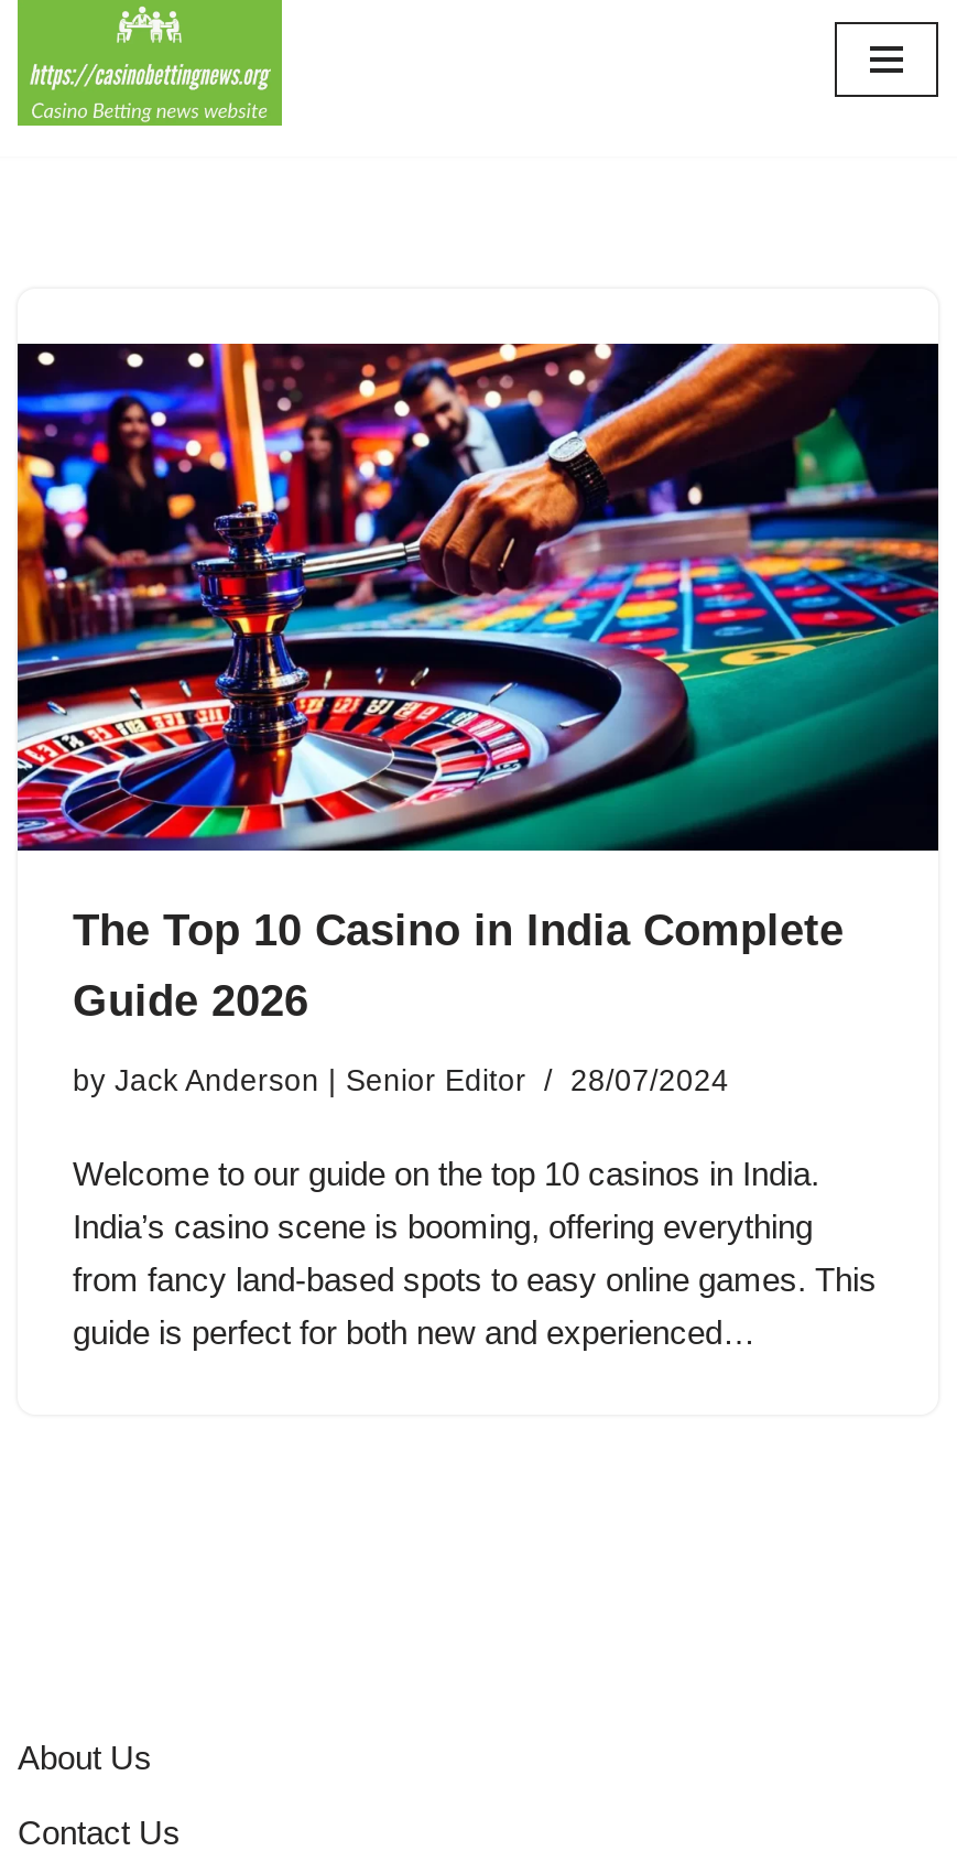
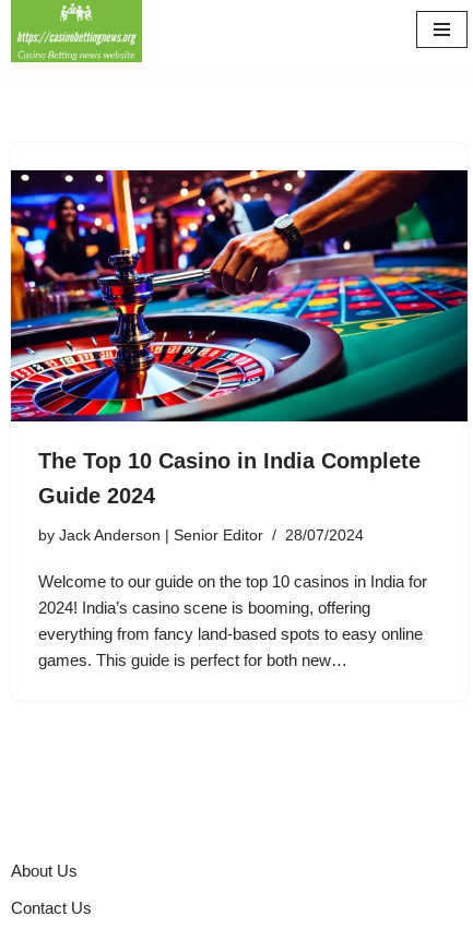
- Guide 2026
+ Guide 2024

- Welcome to our guide on the top 10 casinos in India.
- India’s casino scene is booming, offering everything
- from fancy land-based spots to easy online games. This
- guide is perfect for both new and experienced…
+ Welcome to our guide on the top 10 casinos in India for
+ 2024! India’s casino scene is booming, offering
+ everything from fancy land-based spots to easy online
+ games. This guide is perfect for both new…
